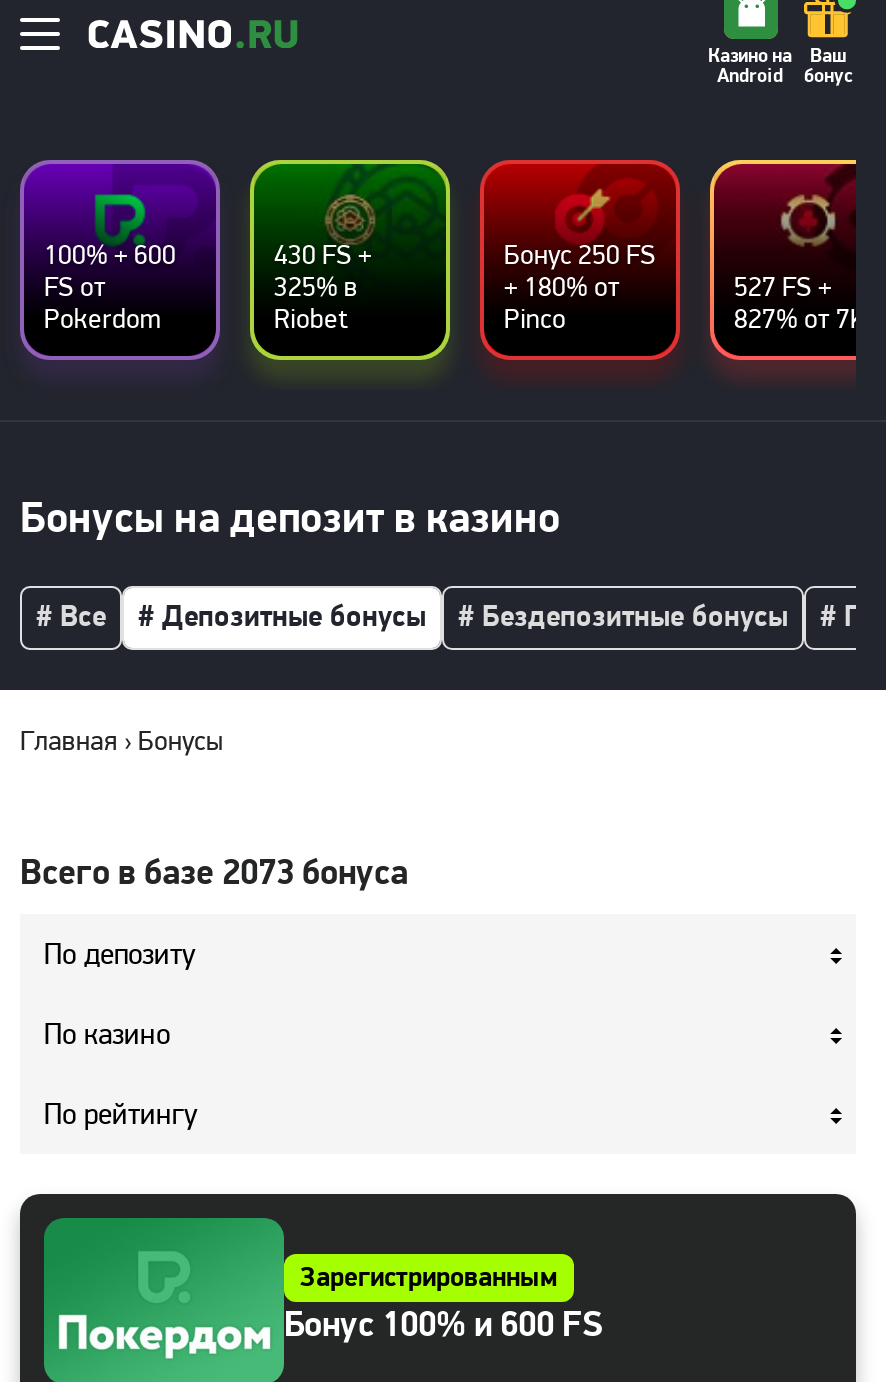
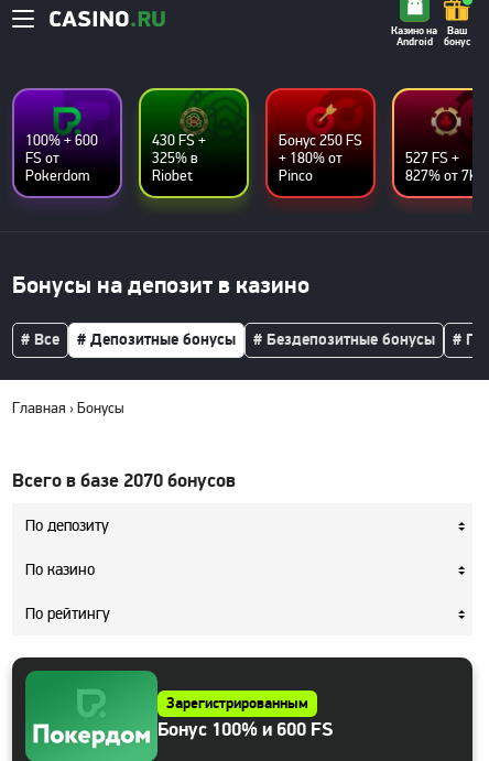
- Всего в базе 2073 бонуса
+ Всего в базе 2070 бонусов
